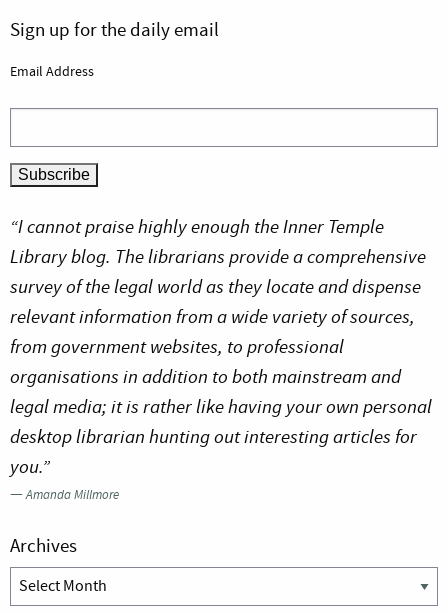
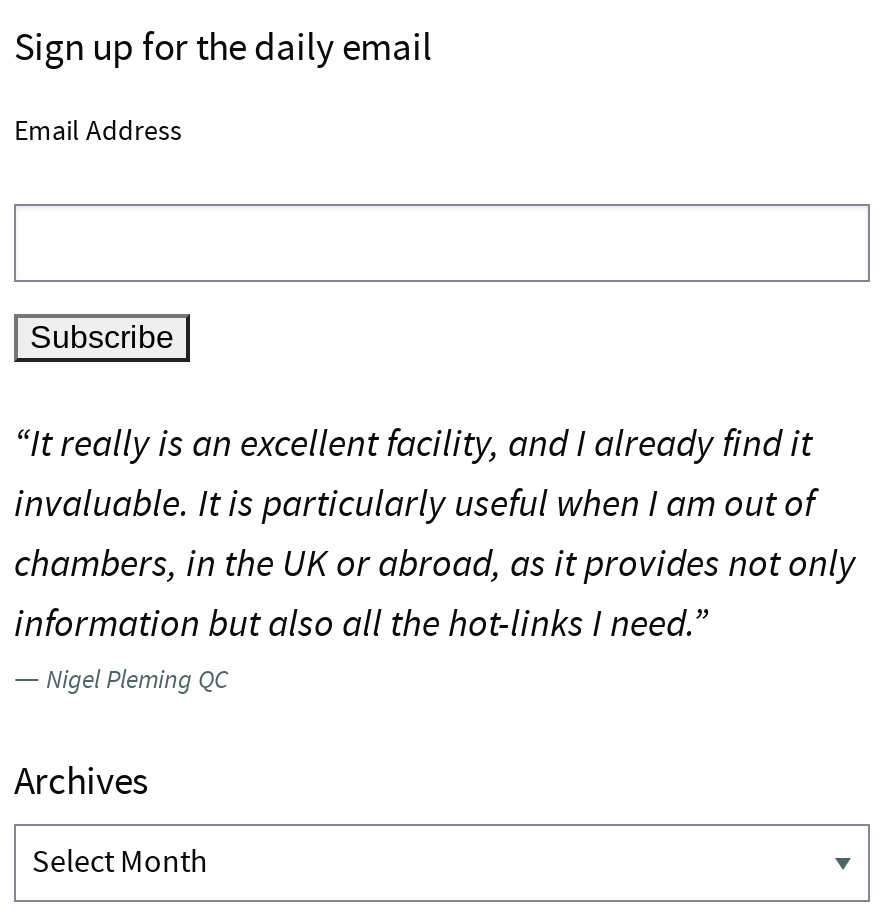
- “I cannot praise highly enough the Inner Temple
- Library blog. The librarians provide a comprehensive
- survey of the legal world as they locate and dispense
- relevant information from a wide variety of sources,
- from government websites, to professional
- organisations in addition to both mainstream and
- legal media; it is rather like having your own personal
- desktop librarian hunting out interesting articles for
- you.”
- —Amanda Millmore
+ “It really is an excellent facility, and I already find it
+ invaluable. It is particularly useful when I am out of
+ chambers, in the UK or abroad, as it provides not only
+ information but also all the hot-links I need.”
+ — Nigel Pleming QC
